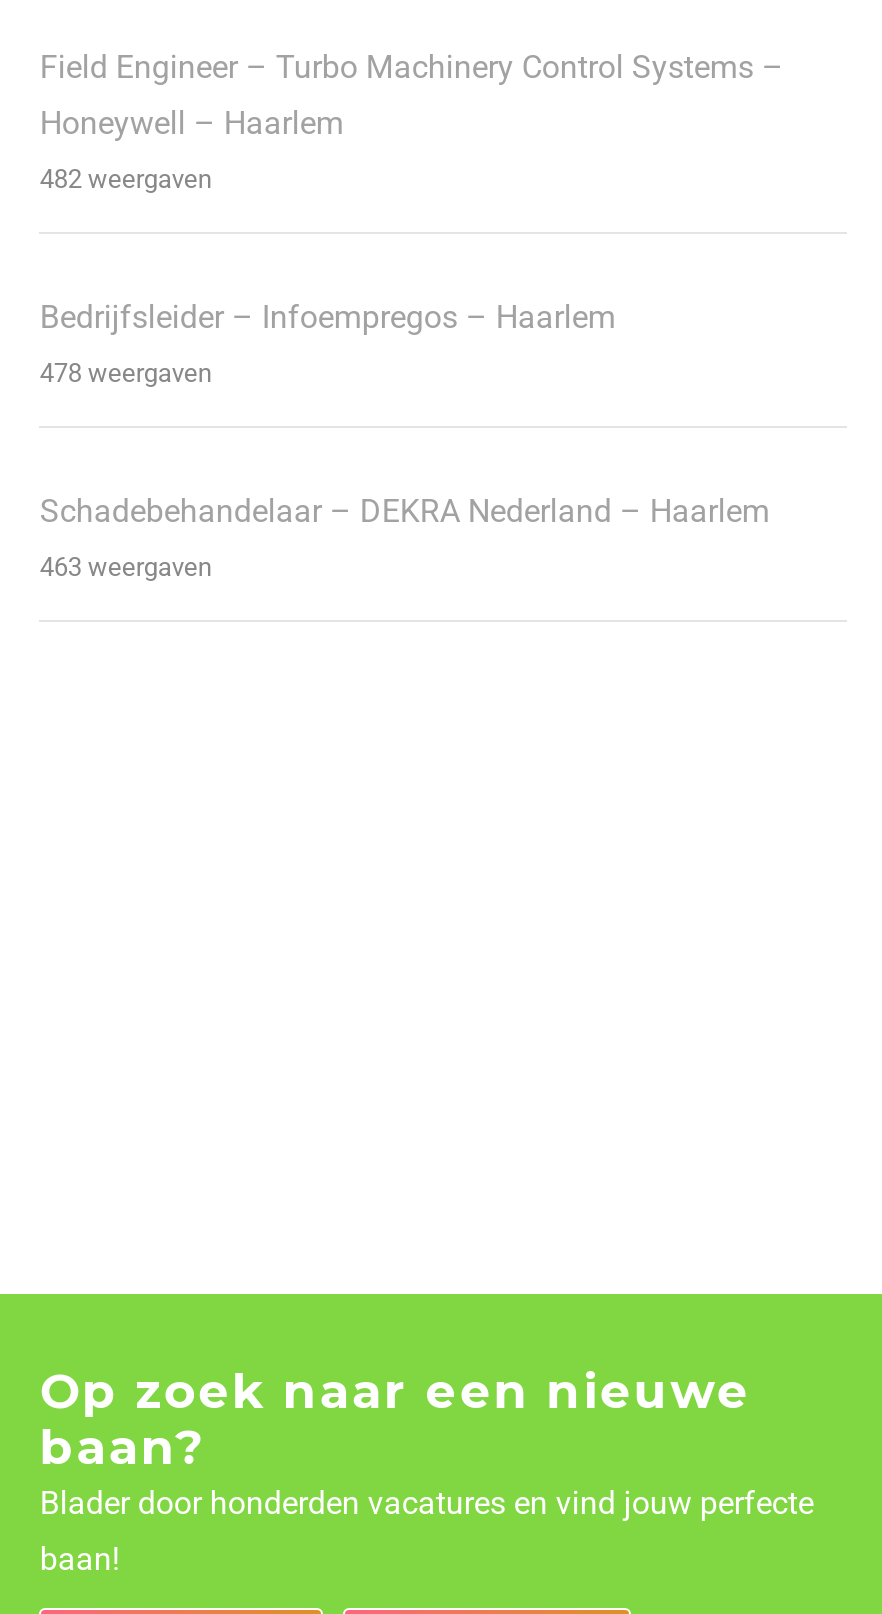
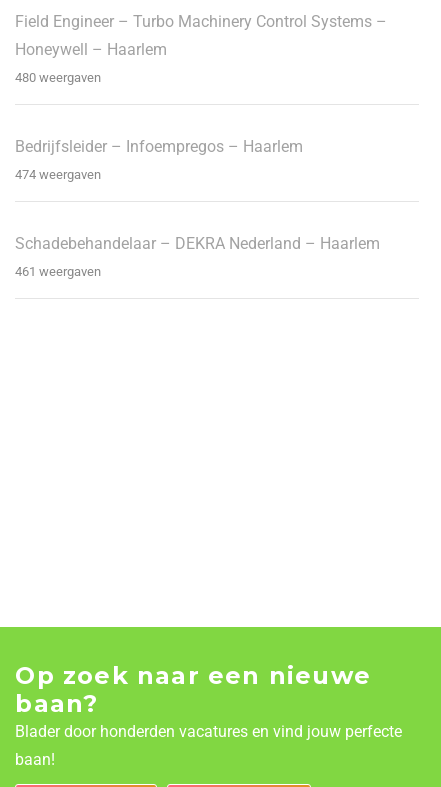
- 482 weergaven
+ 480 weergaven

- 478 weergaven
+ 474 weergaven

- 463 weergaven
+ 461 weergaven
